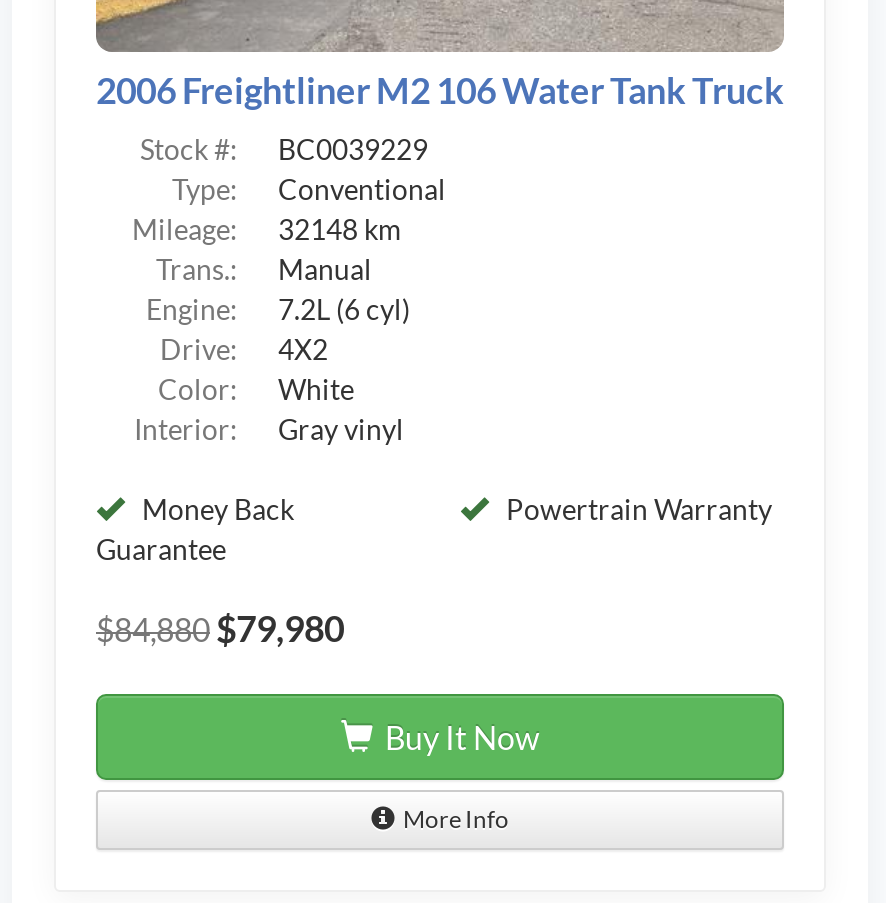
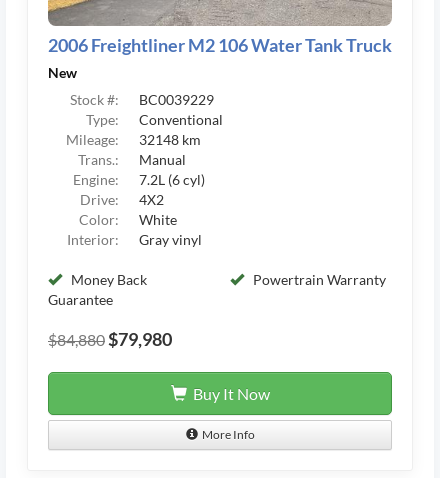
+ New
